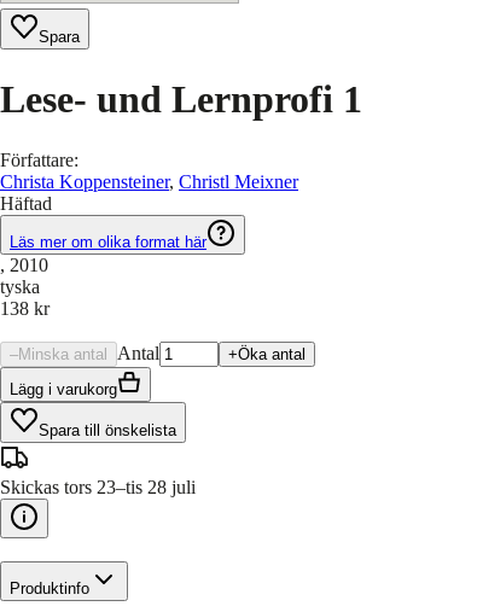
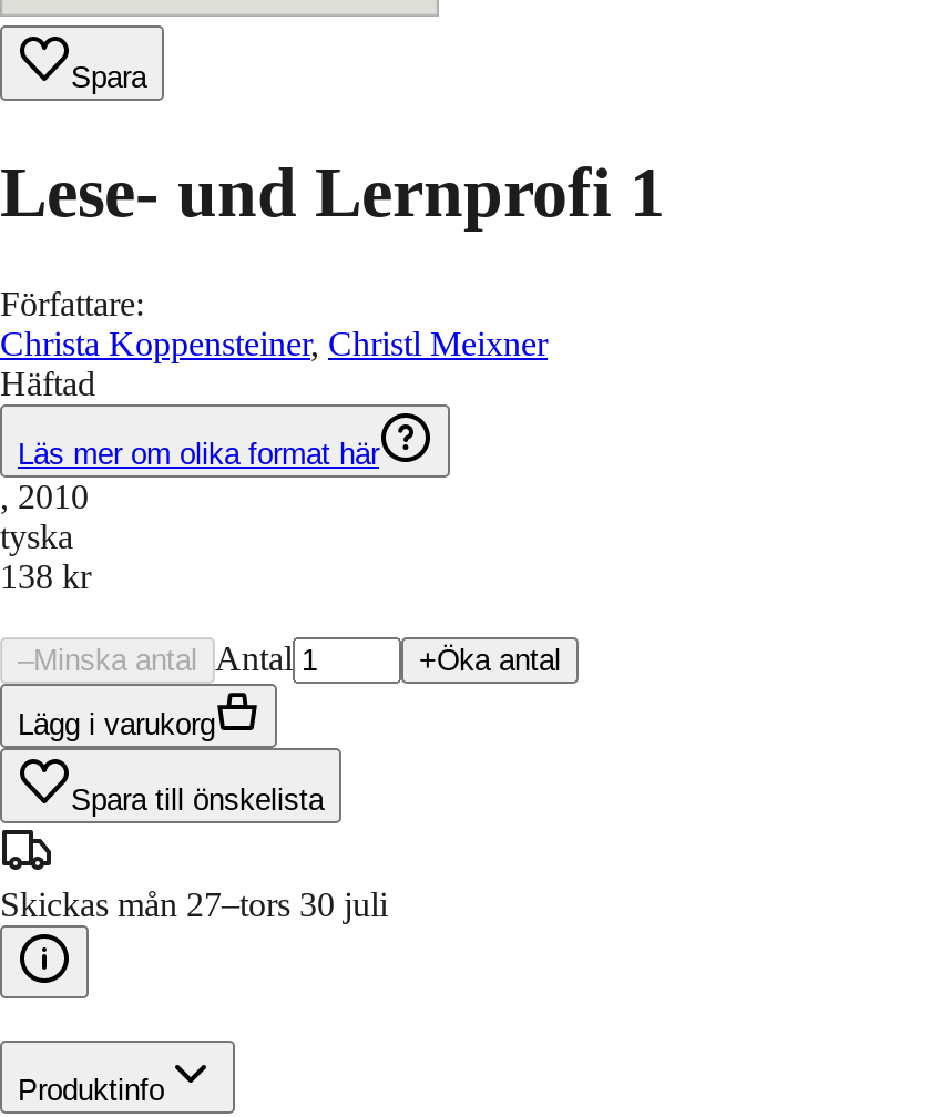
- Skickas tors 23–tis 28 juli
+ Skickas mån 27–tors 30 juli
